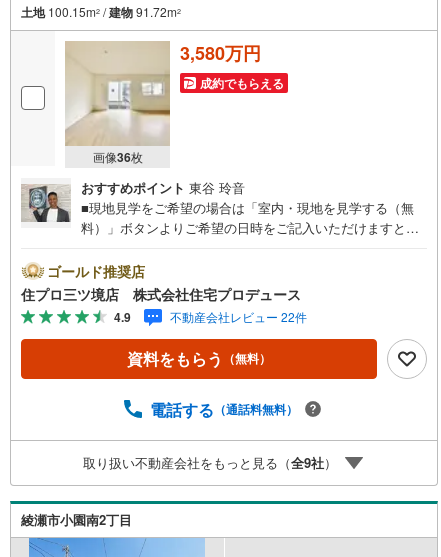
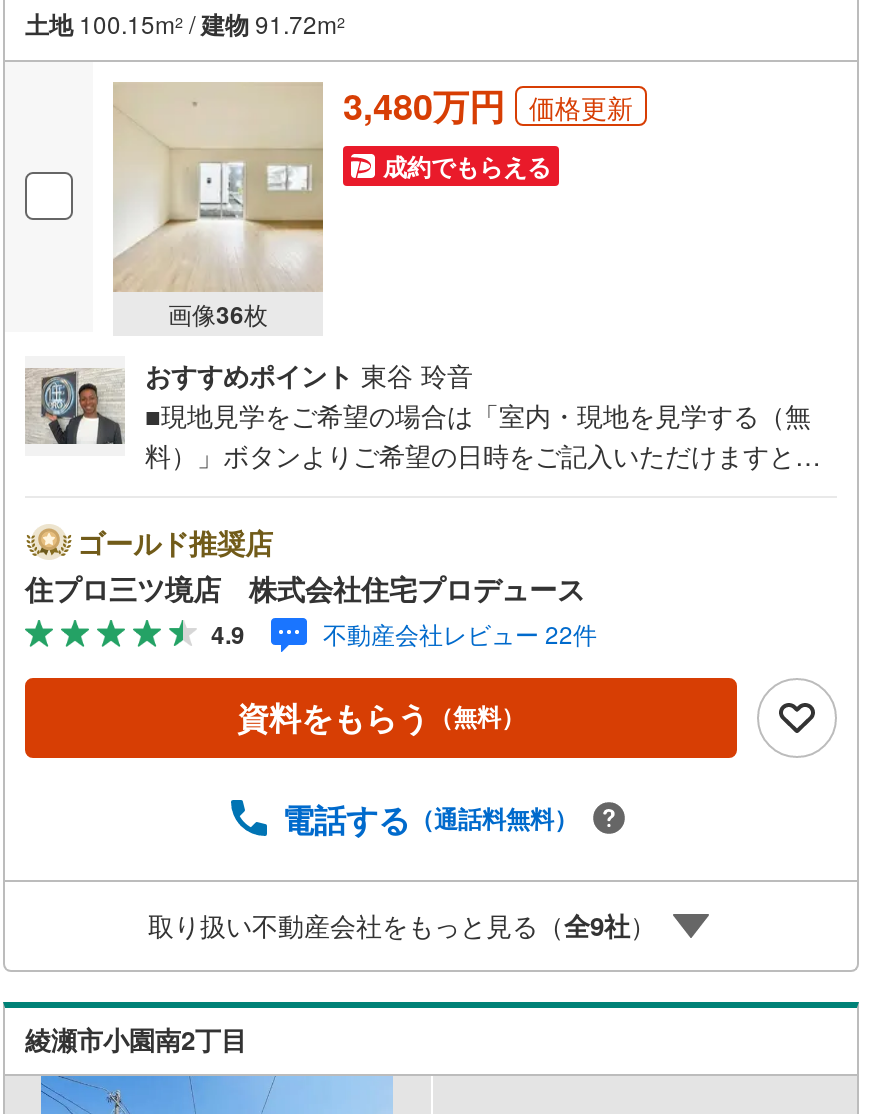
- 3,580万円
+ 3,480万円
+ 価格更新
